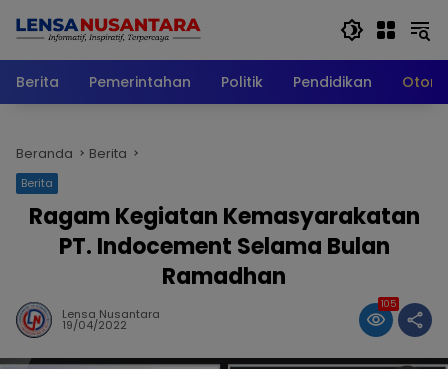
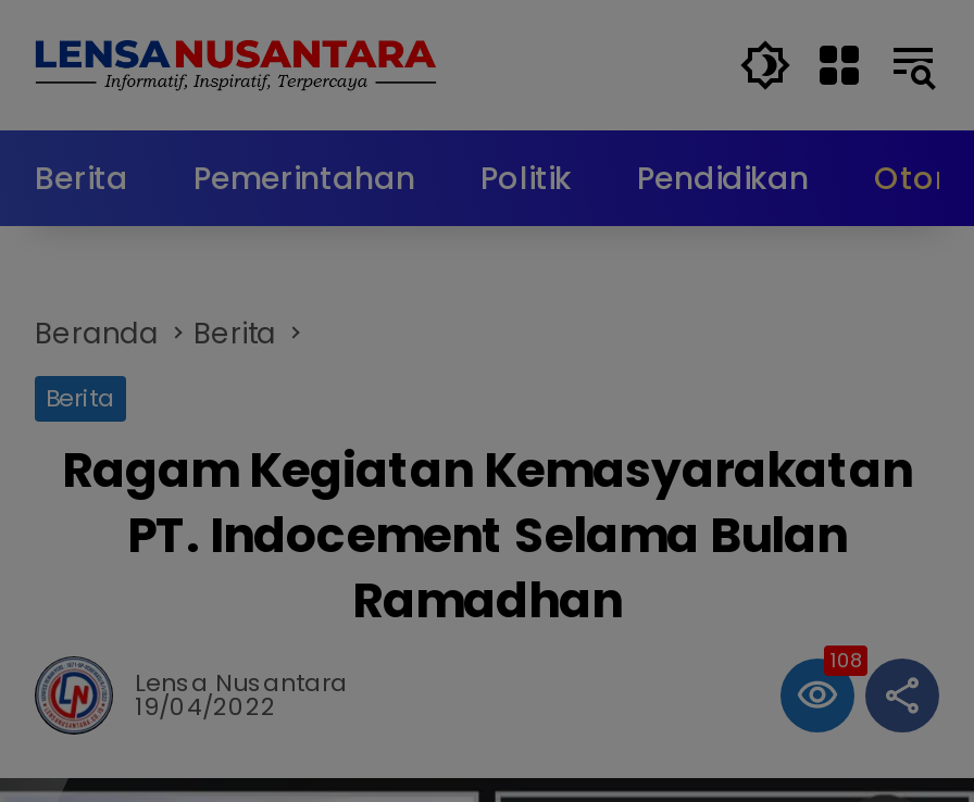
- 105
+ 108
